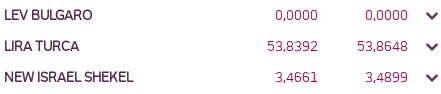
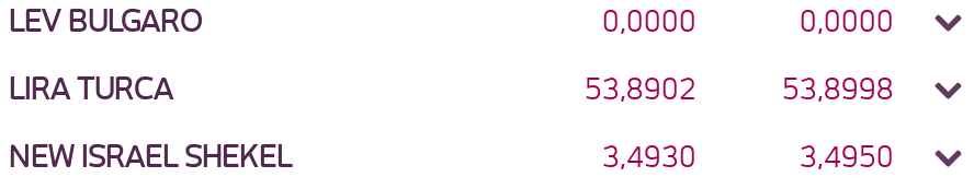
- 53,8392
+ 53,8902

- 53,8648
+ 53,8998

- 3,4661
+ 3,4930

- 3,4899
+ 3,4950
